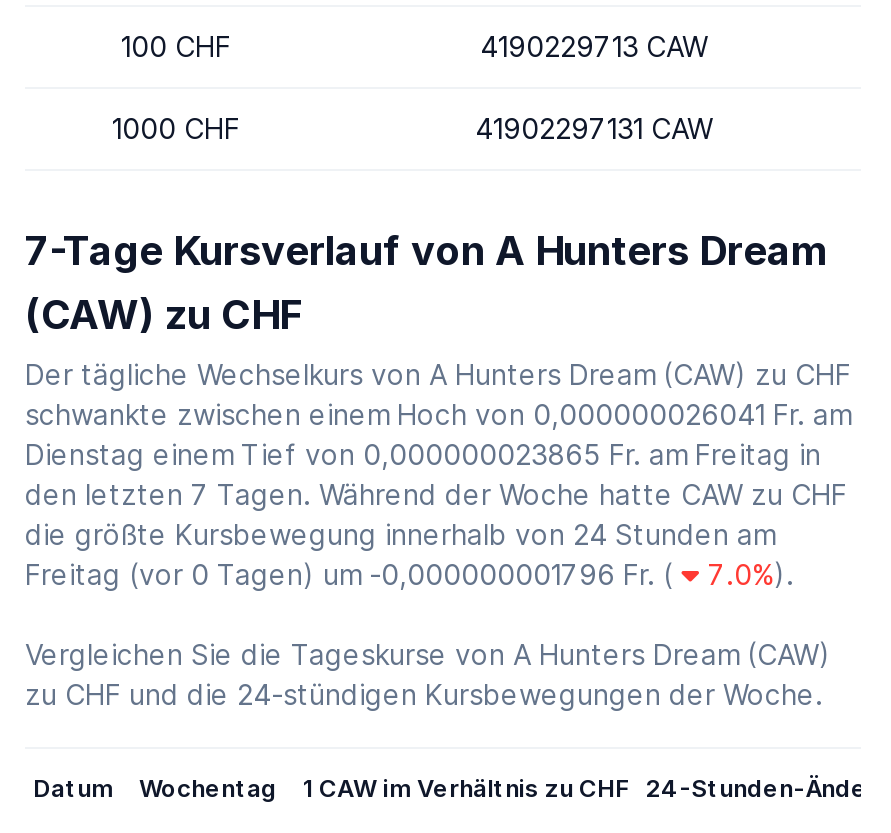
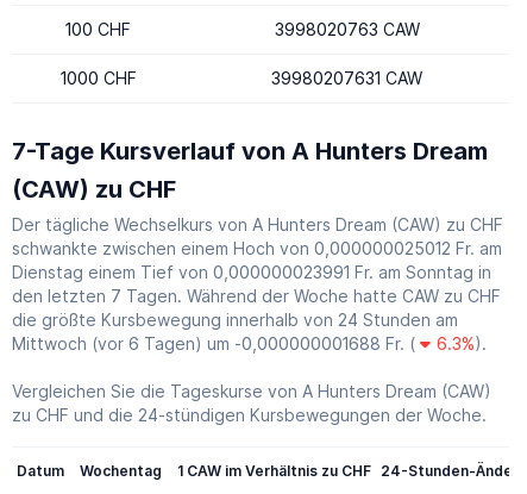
- 4190229713 CAW
+ 3998020763 CAW

- 41902297131 CAW
+ 39980207631 CAW

- schwankte zwischen einem Hoch von 0,000000026041 Fr. am
+ schwankte zwischen einem Hoch von 0,000000025012 Fr. am

- Dienstag einem Tief von 0,000000023865 Fr. am Freitag in
+ Dienstag einem Tief von 0,000000023991 Fr. am Sonntag in

- Freitag (vor 0 Tagen) um -0,000000001796 Fr. (
+ Mittwoch (vor 6 Tagen) um -0,000000001688 Fr. (

- 7.0%).
+ 6.3%).
